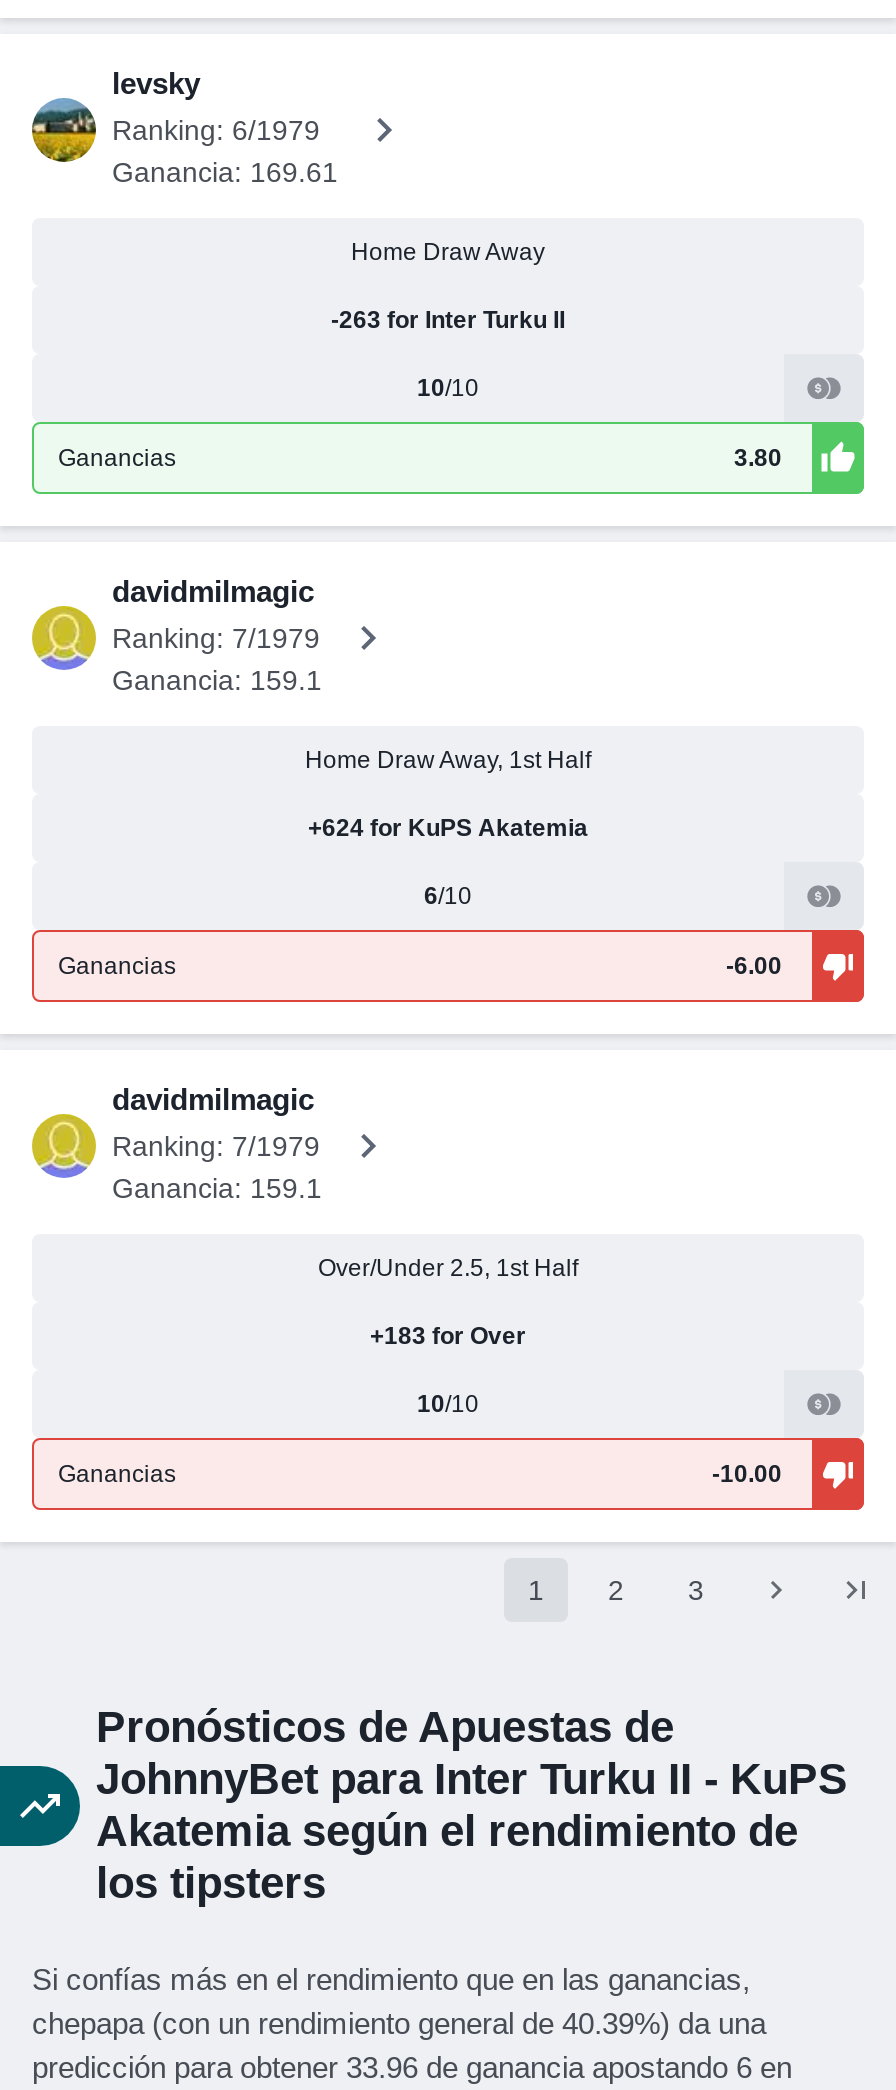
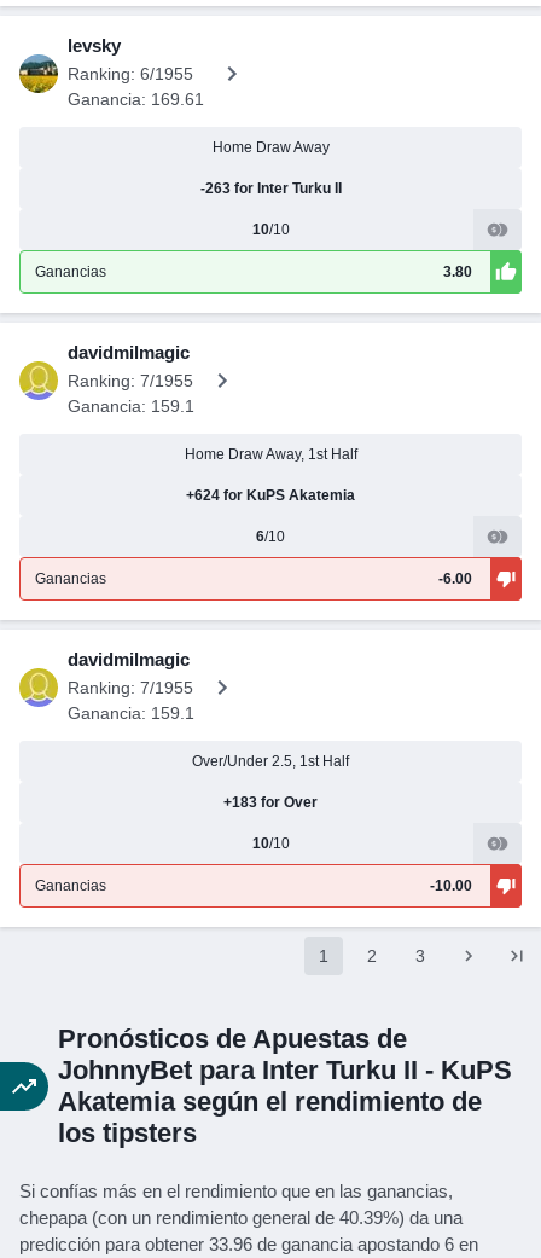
- Ranking: 6/1979
+ Ranking: 6/1955

- Ranking: 7/1979
+ Ranking: 7/1955

- Ranking: 7/1979
+ Ranking: 7/1955
